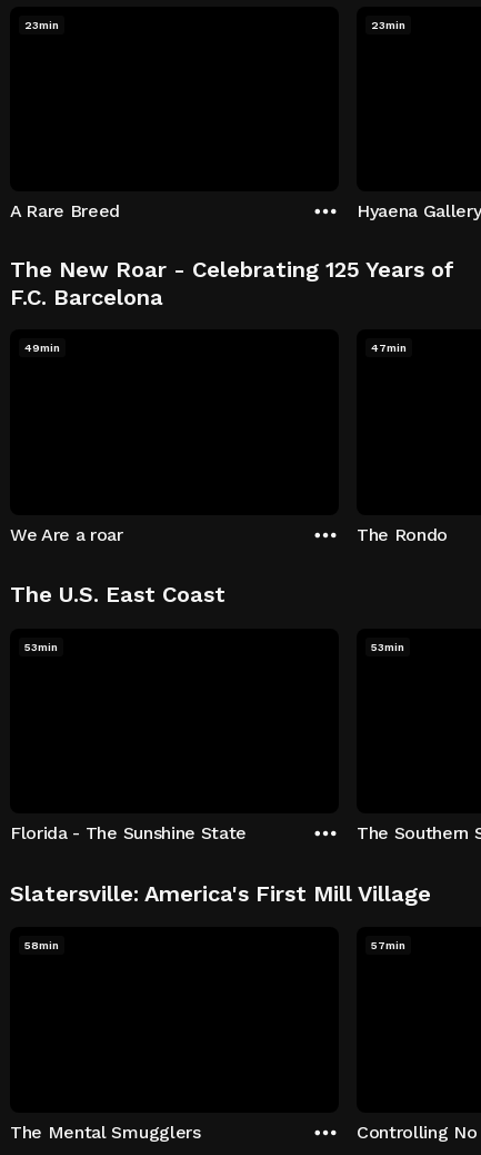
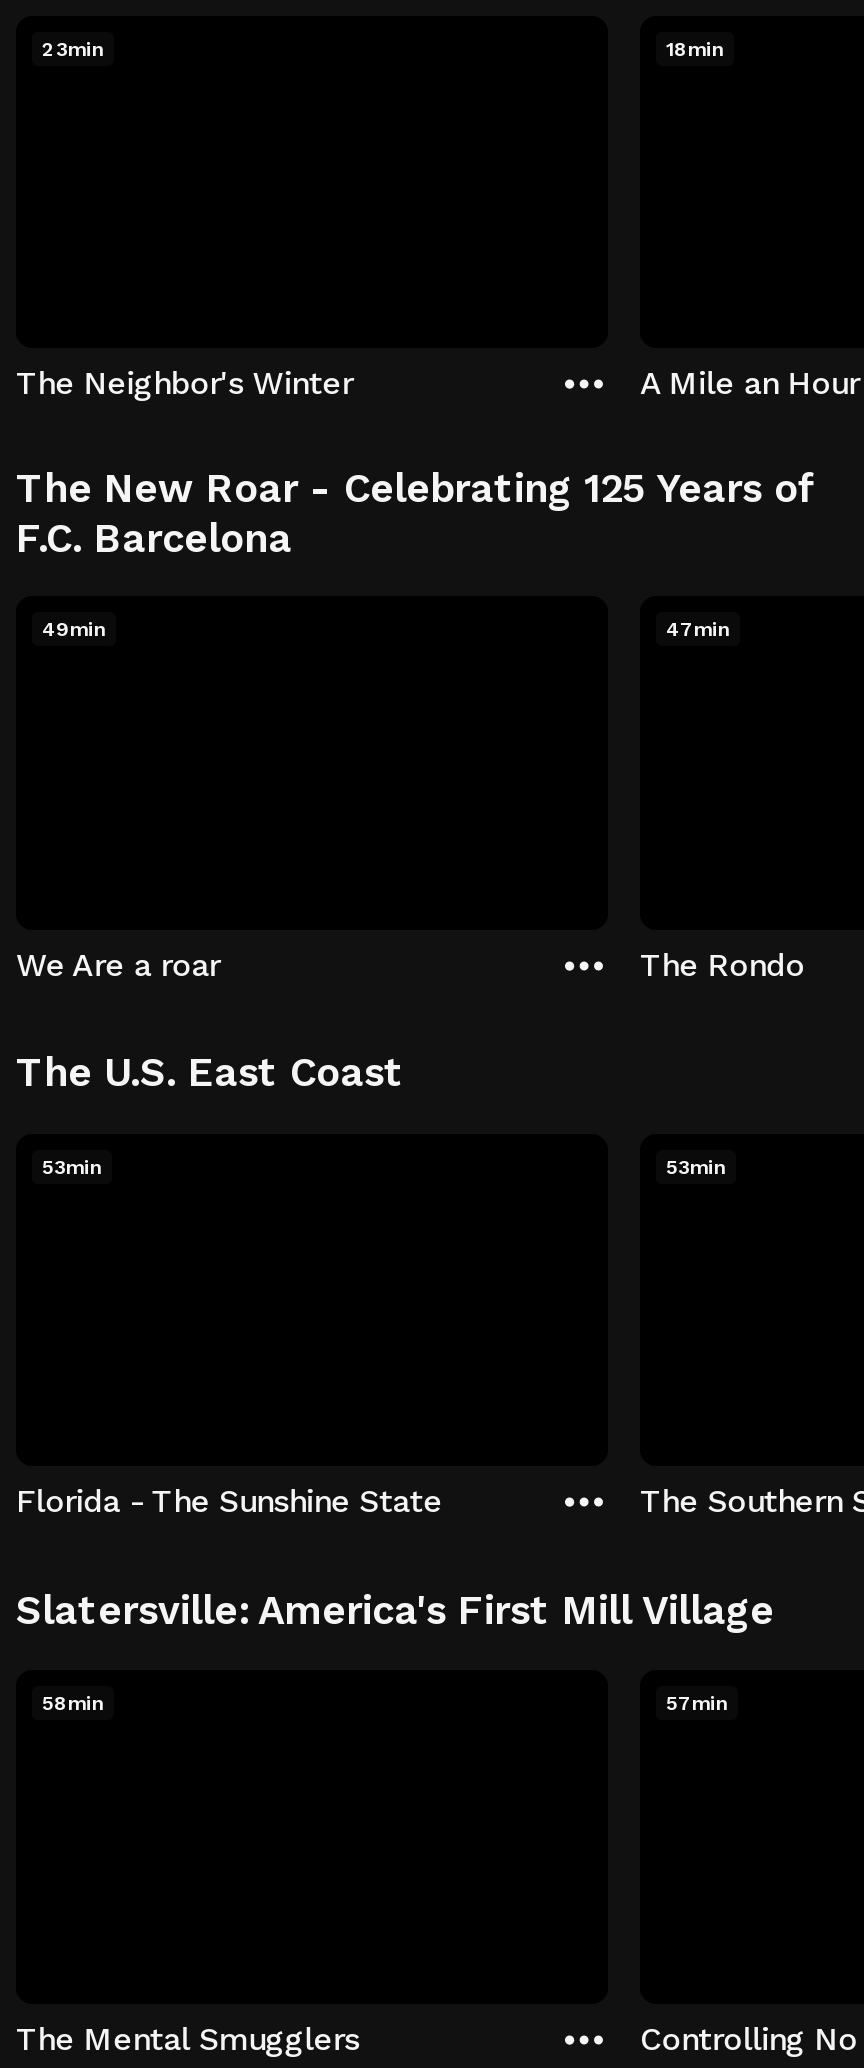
- 23min
+ 18min

- A Rare Breed
+ The Neighbor's Winter

- Hyaena Gallery
+ A Mile an Hour
